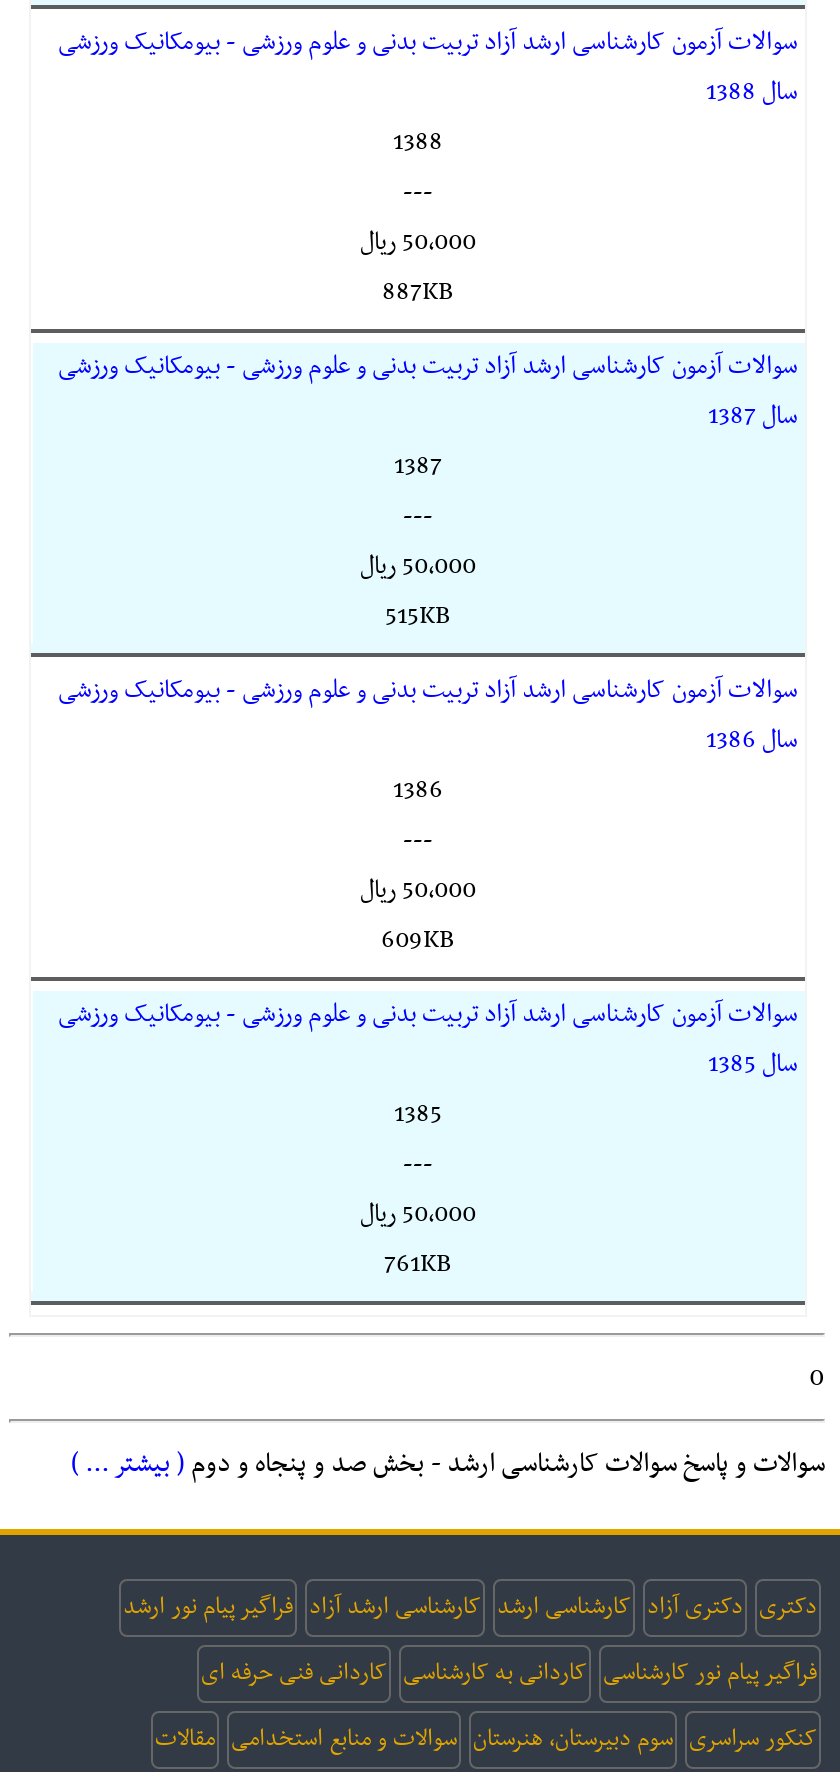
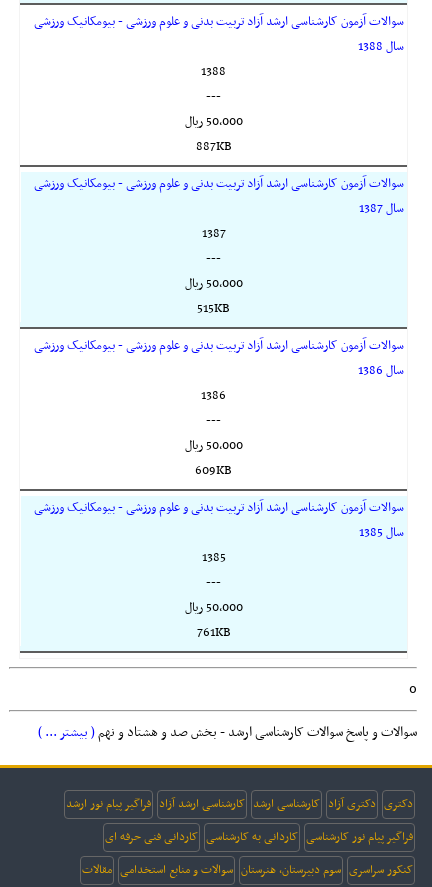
- سوالات و پاسخ سوالات کارشناسی ارشد - بخش صد و پنجاه و دوم ( بیشتر ... )
+ سوالات و پاسخ سوالات کارشناسی ارشد - بخش صد و هشتاد و نهم ( بیشتر ... )
